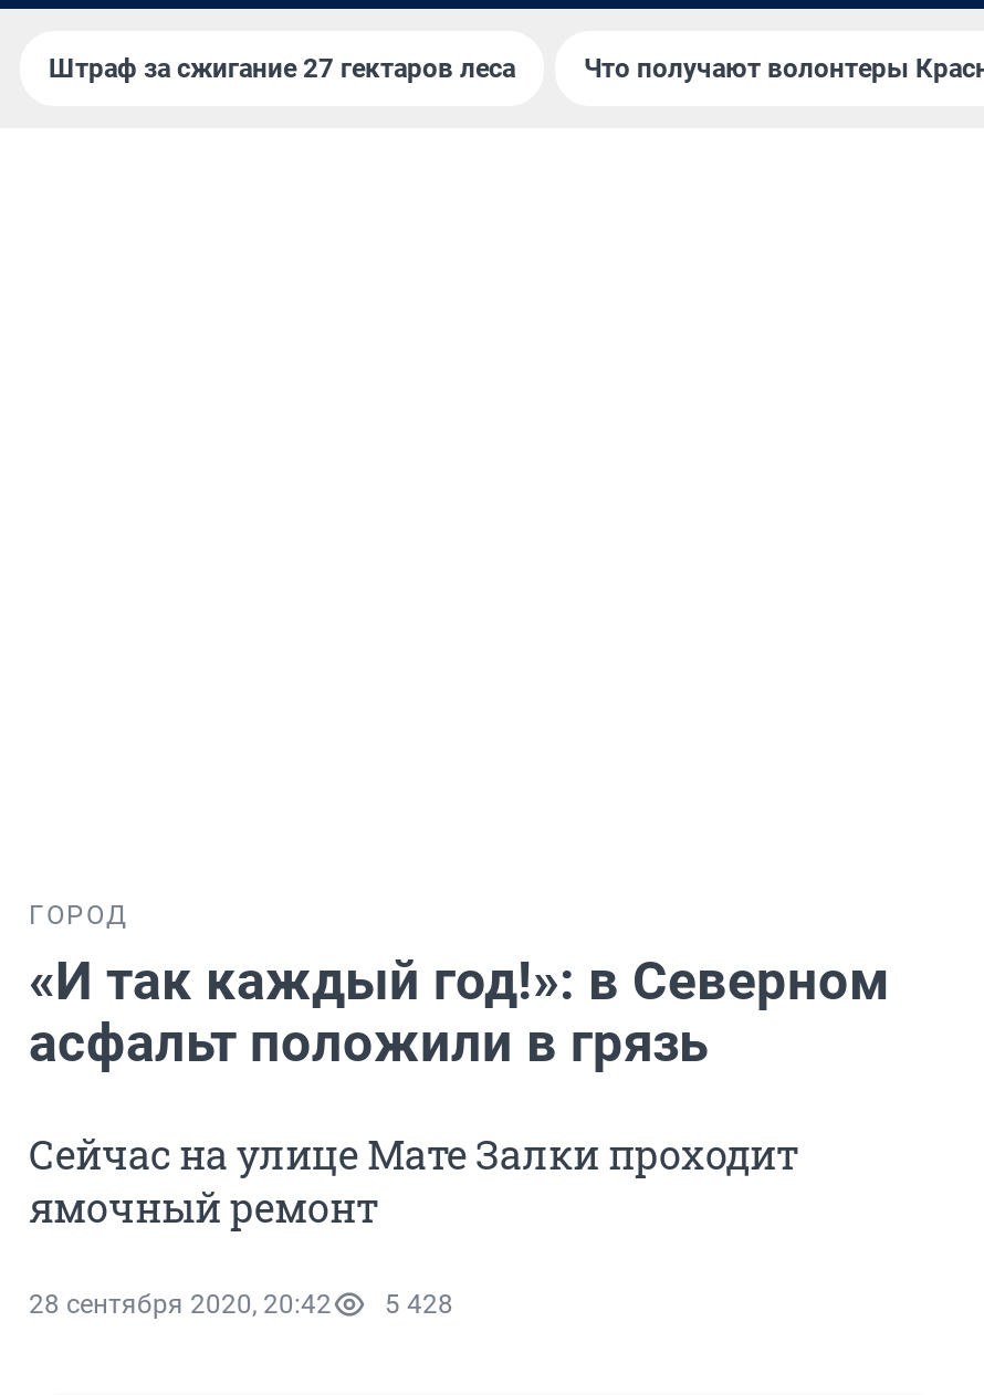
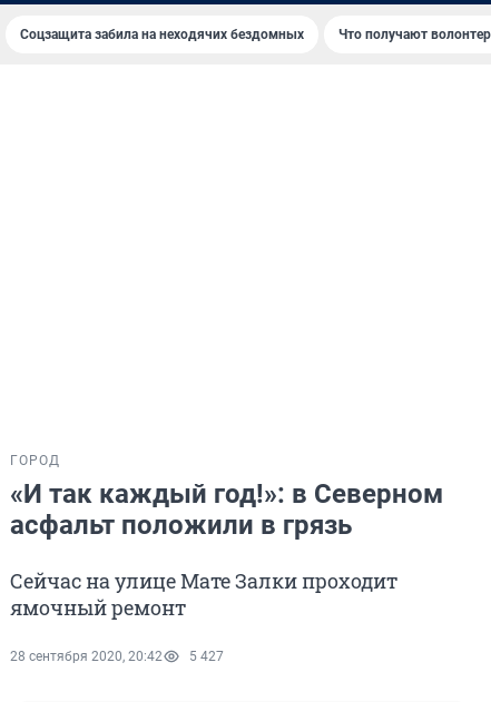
- Штраф за сжигание 27 гектаров леса
+ Соцзащита забила на неходячих бездомных

- 28 сентября 2020, 20:42 5 428
+ 28 сентября 2020, 20:42 5 427
